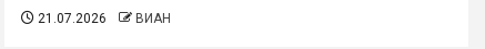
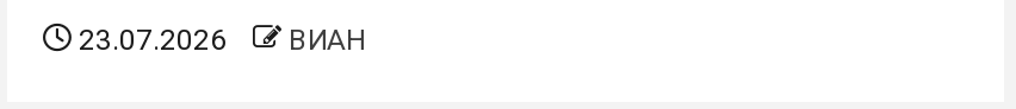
- 21.07.2026 ВИАН
+ 23.07.2026 ВИАН
